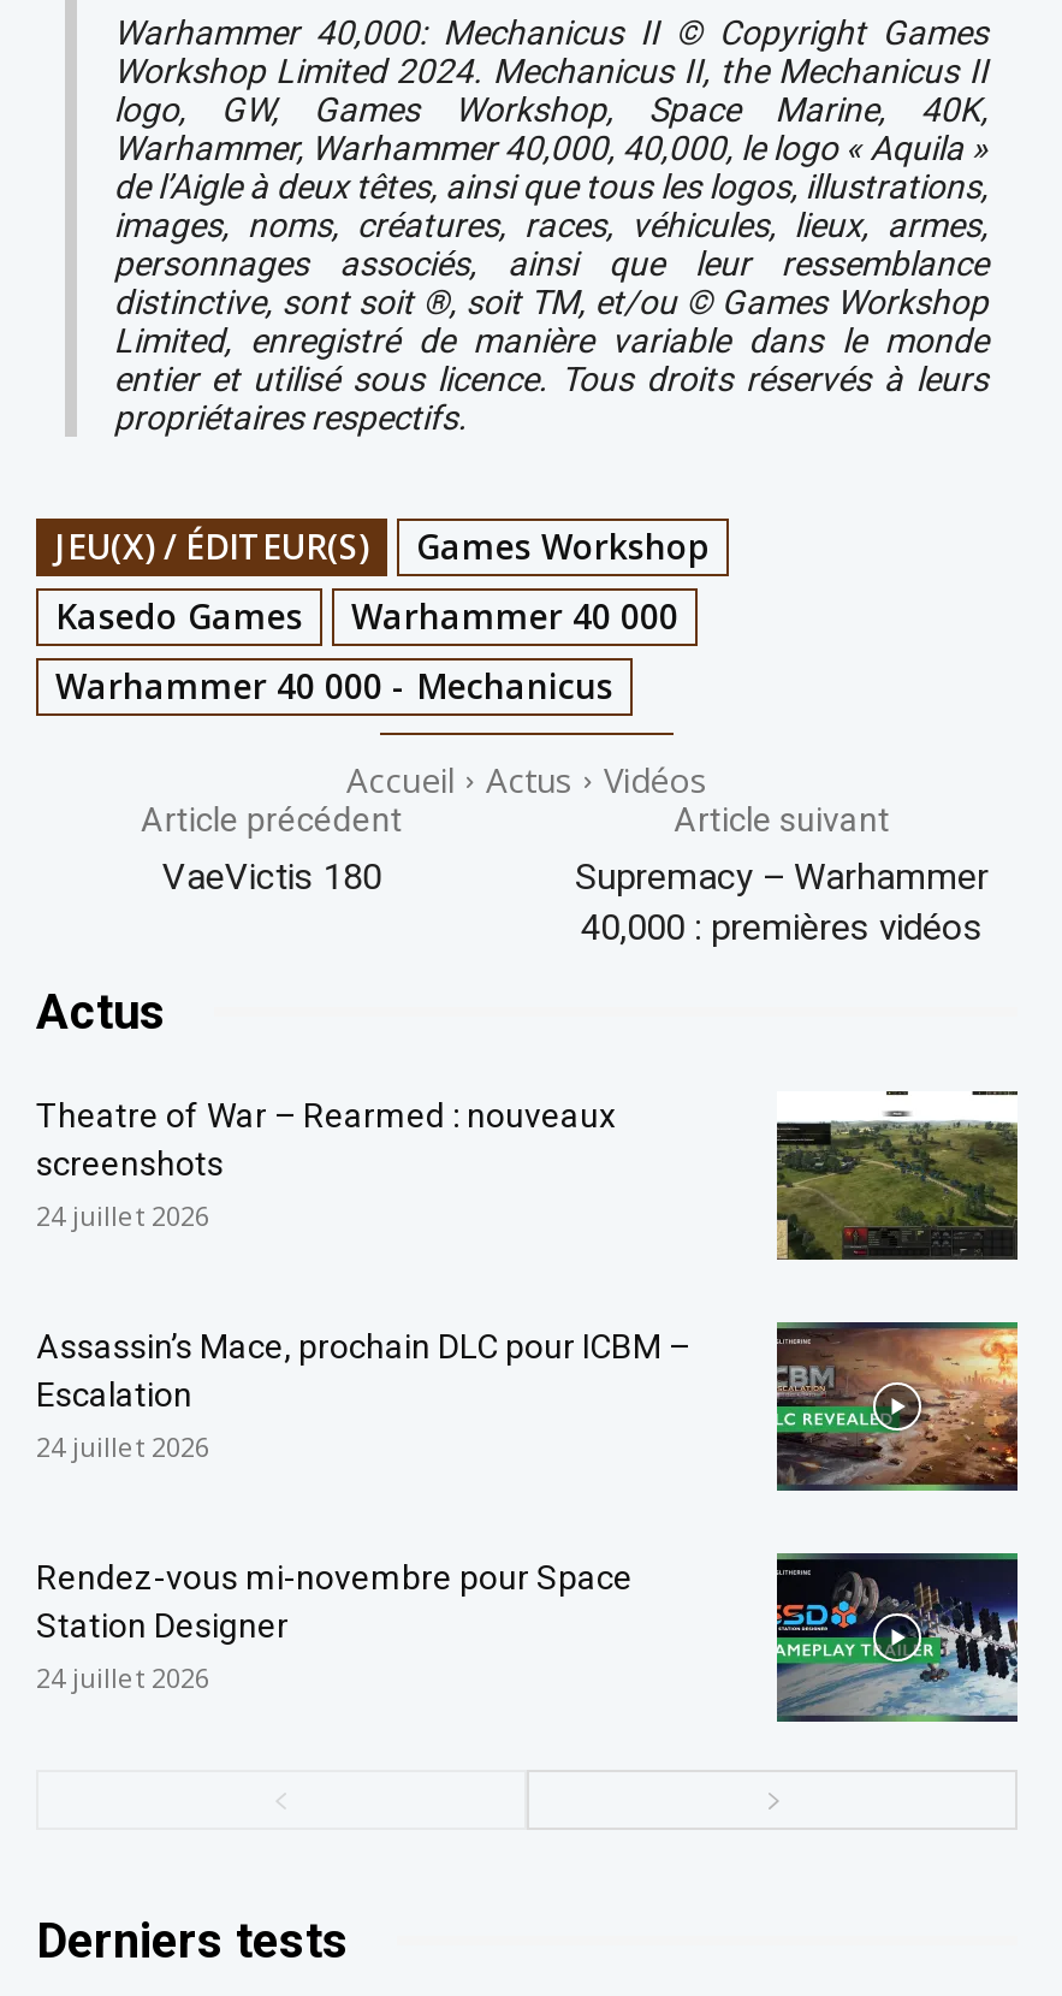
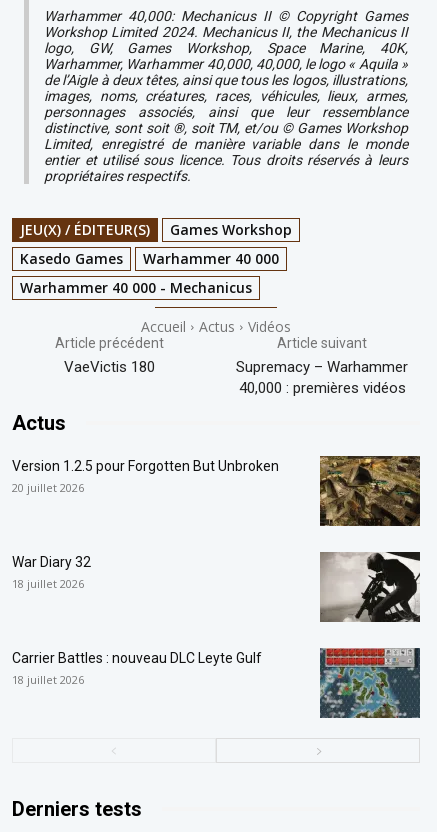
- Theatre of War – Rearmed : nouveaux
- screenshots
- 24 juillet 2026
+ Version 1.2.5 pour Forgotten But Unbroken
+ 20 juillet 2026

- [image]
+ [image]

- Assassin’s Mace, prochain DLC pour ICBM –
- Escalation
- 24 juillet 2026
+ War Diary 32
+ 18 juillet 2026

- [image]
+ [image]

- Rendez-vous mi-novembre pour Space
- Station Designer
- 24 juillet 2026
+ Carrier Battles : nouveau DLC Leyte Gulf
+ 18 juillet 2026

- [image]
+ [image]
